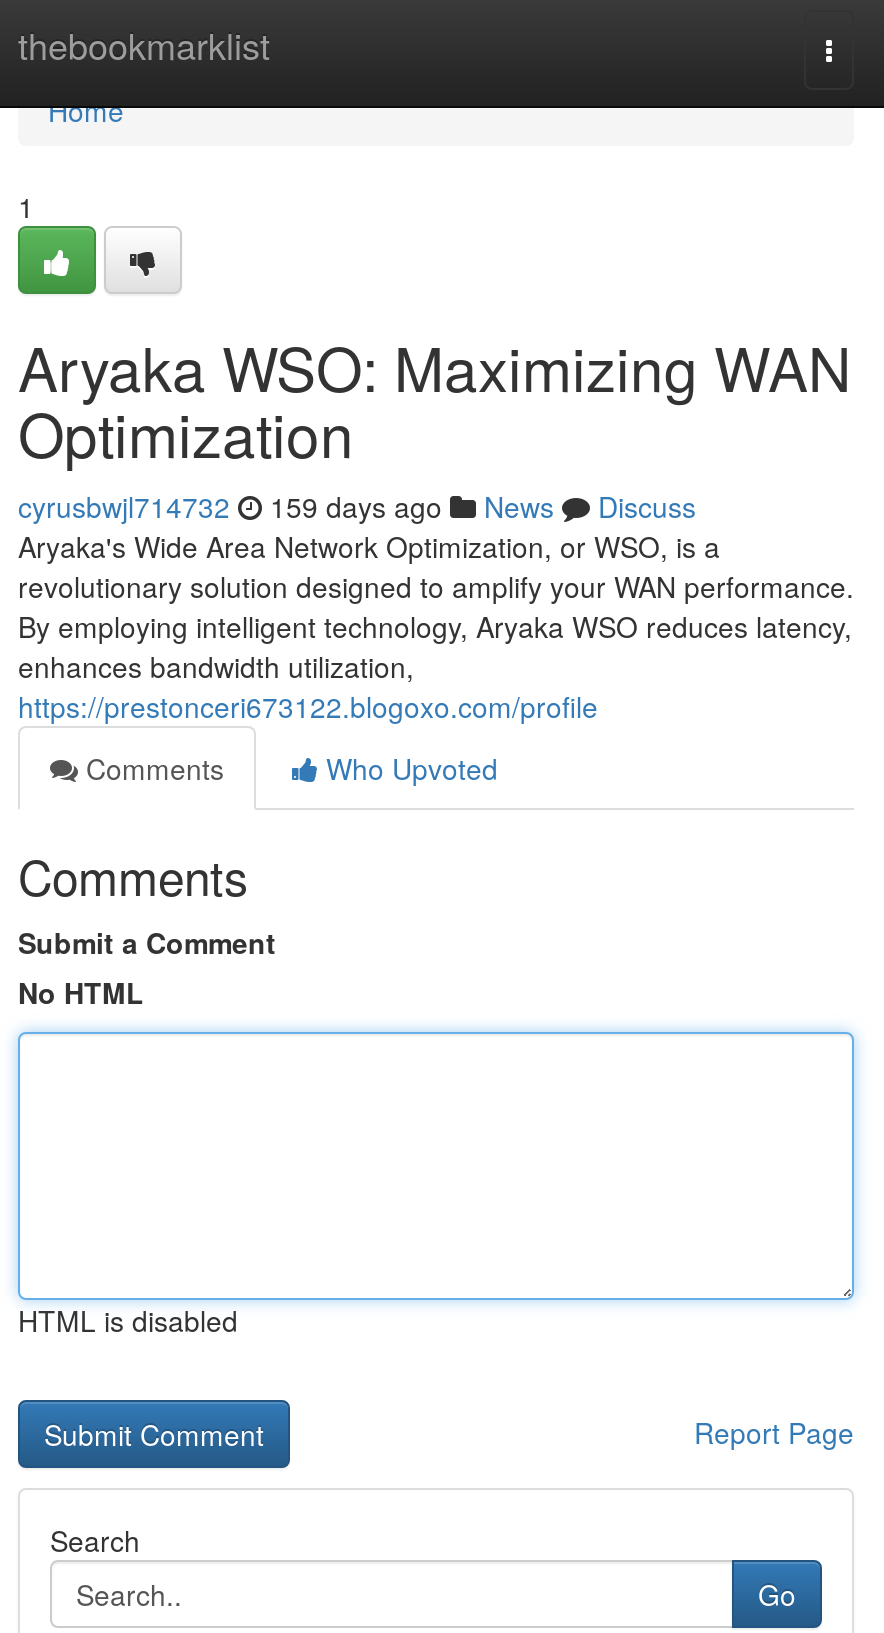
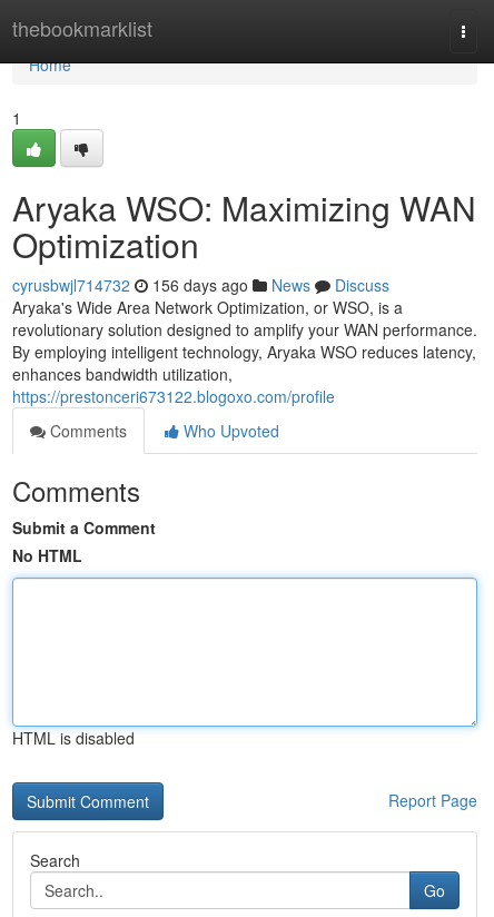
- cyrusbwjl714732 159 days ago News Discuss
+ cyrusbwjl714732 156 days ago News Discuss
